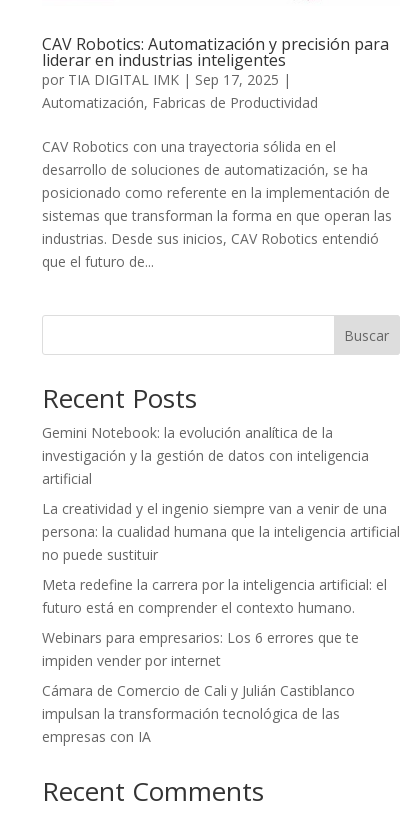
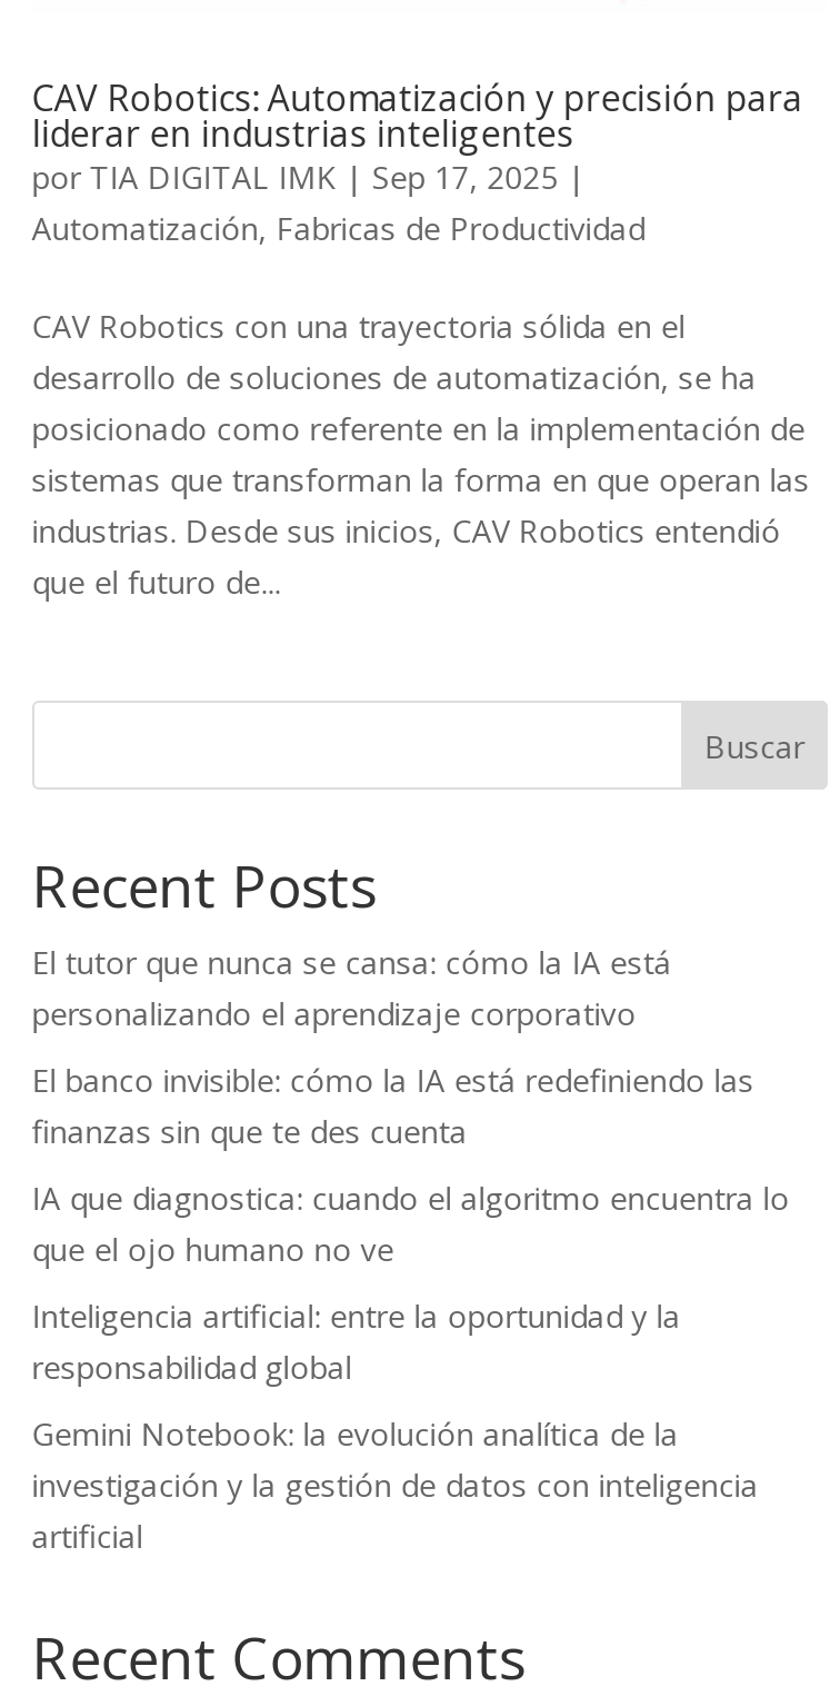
+ El tutor que nunca se cansa: cómo la IA está
+ personalizando el aprendizaje corporativo
+ El banco invisible: cómo la IA está redefiniendo las
+ finanzas sin que te des cuenta
+ IA que diagnostica: cuando el algoritmo encuentra lo
+ que el ojo humano no ve
+ Inteligencia artificial: entre la oportunidad y la
+ responsabilidad global

moved down: Gemini Notebook: la evolución analítica de la | investigación y la gestión de datos con inteligencia | artificial

- La creatividad y el ingenio siempre van a venir de una
- persona: la cualidad humana que la inteligencia artificial
- no puede sustituir
- Meta redefine la carrera por la inteligencia artificial: el
- futuro está en comprender el contexto humano.
- Webinars para empresarios: Los 6 errores que te
- impiden vender por internet
- Cámara de Comercio de Cali y Julián Castiblanco
- impulsan la transformación tecnológica de las
- empresas con IA
